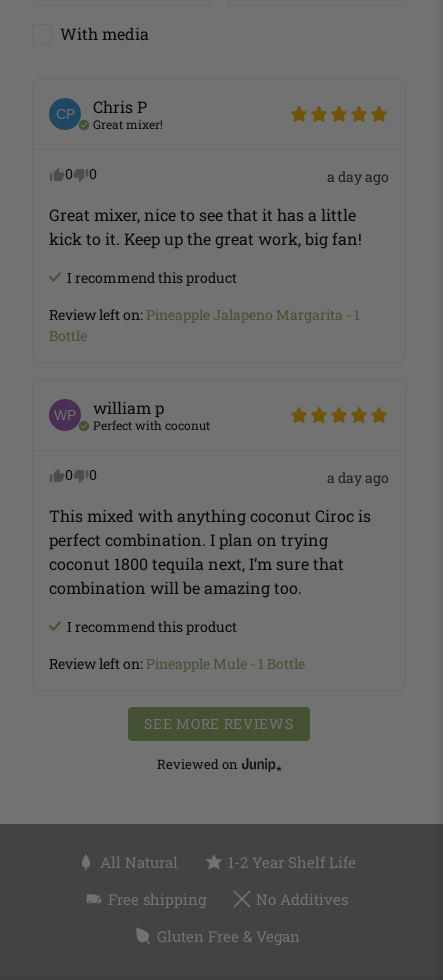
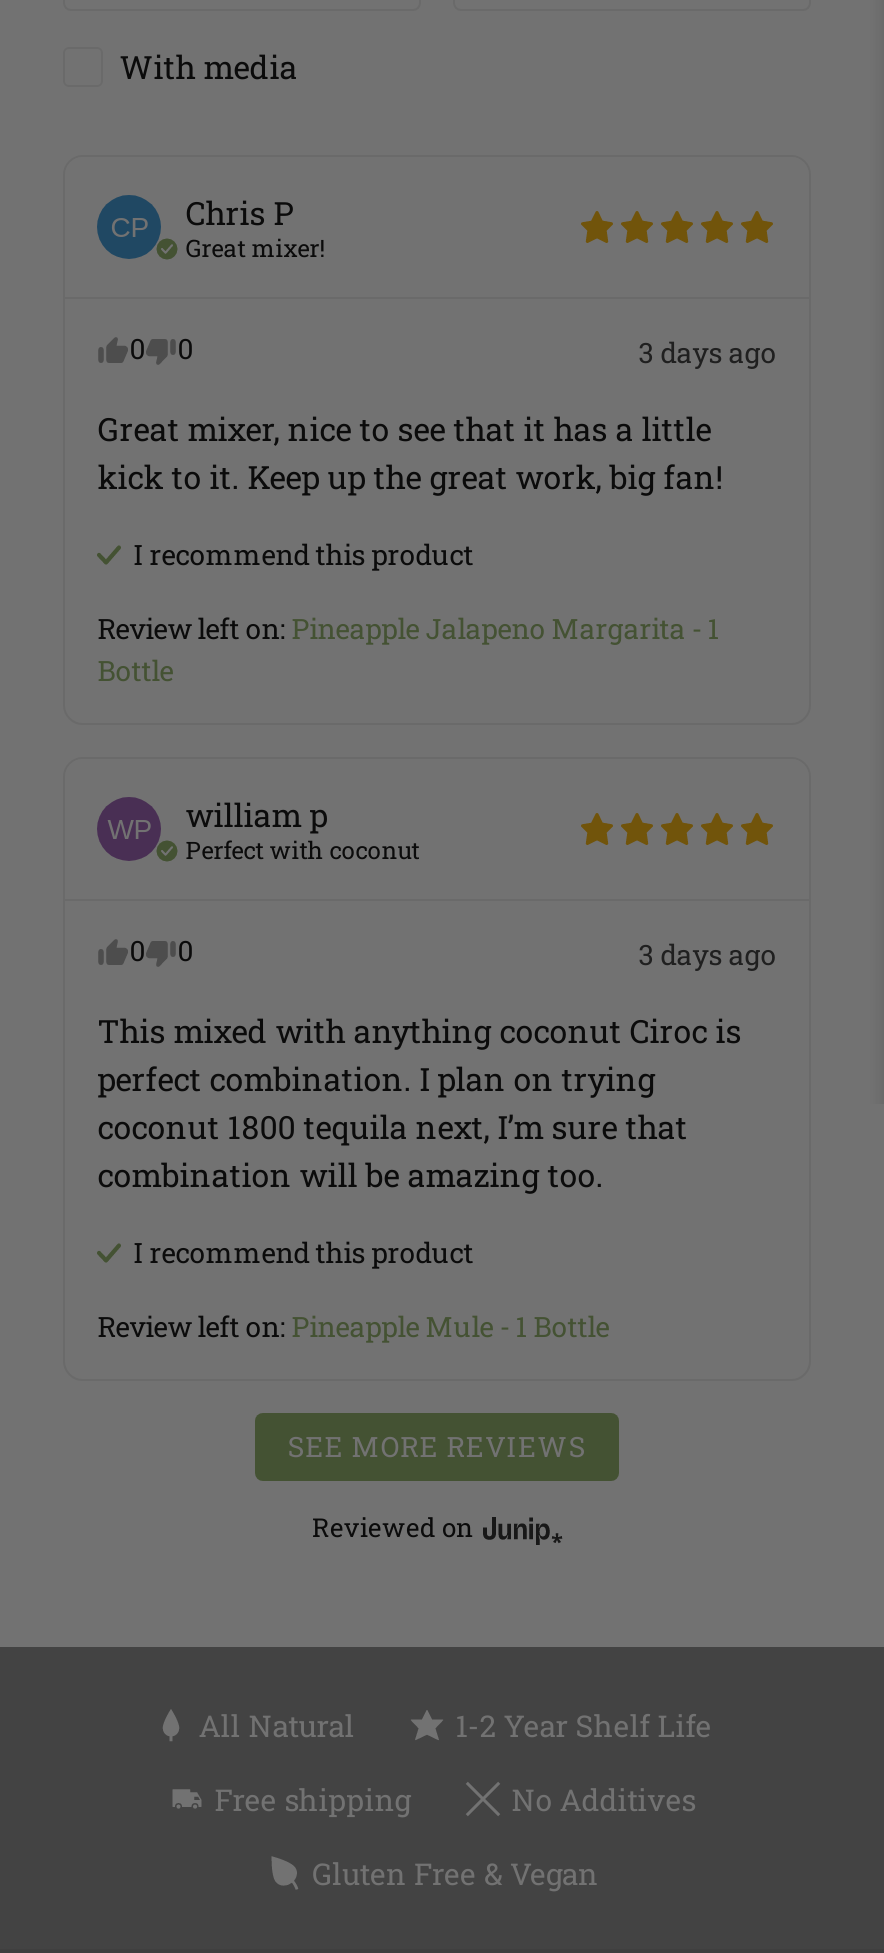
- a day ago
+ 3 days ago

- a day ago
+ 3 days ago
